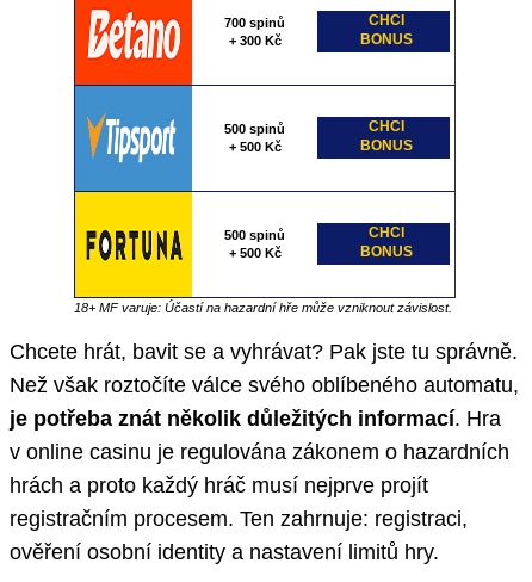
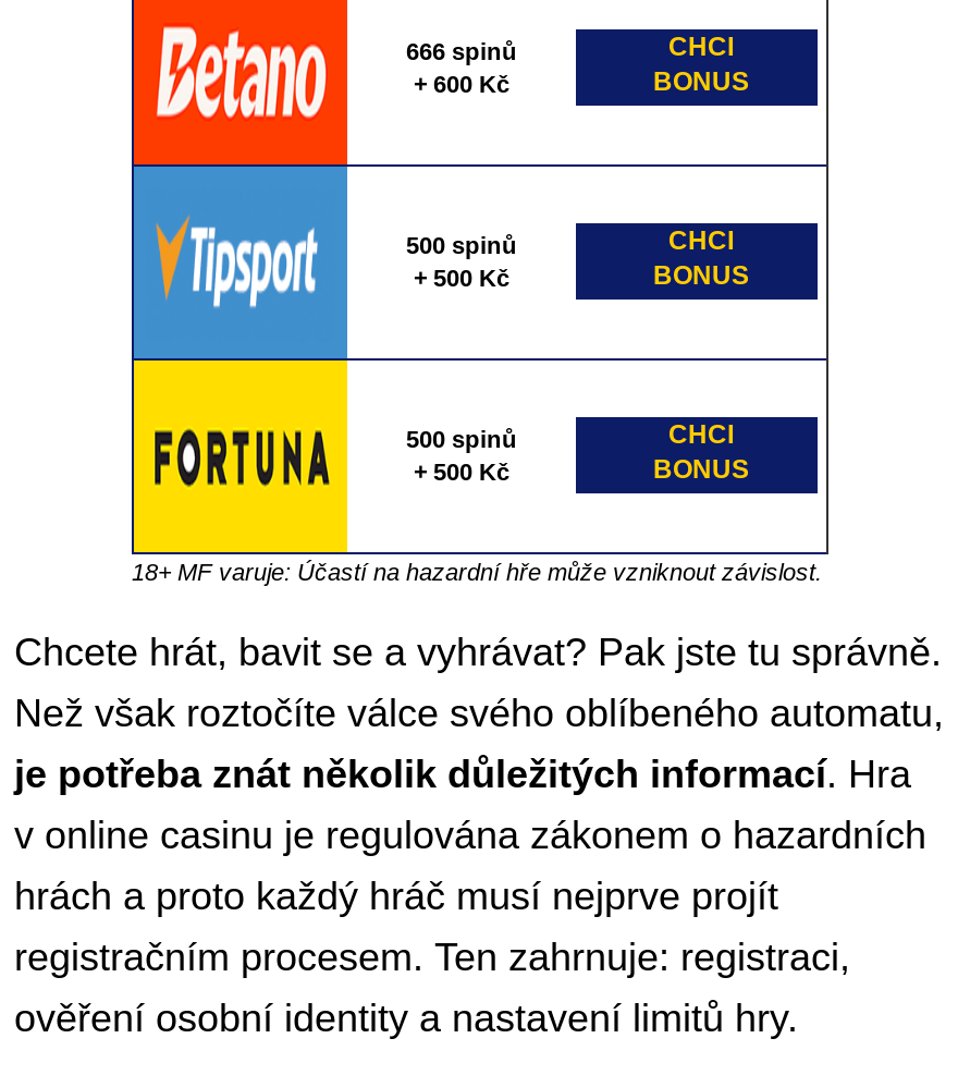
- 700 spinů
+ 666 spinů

- + 300 Kč
+ + 600 Kč
